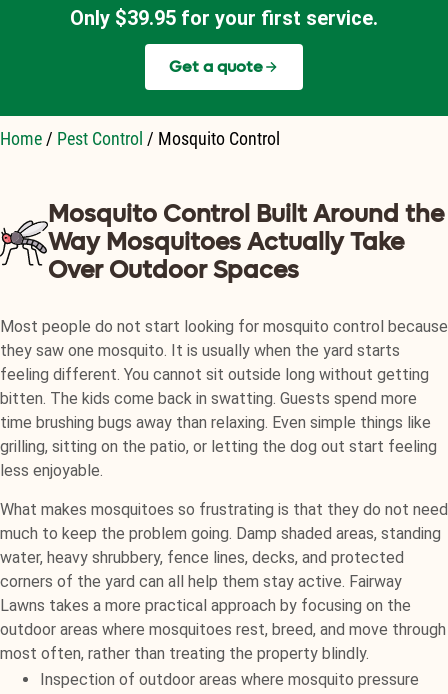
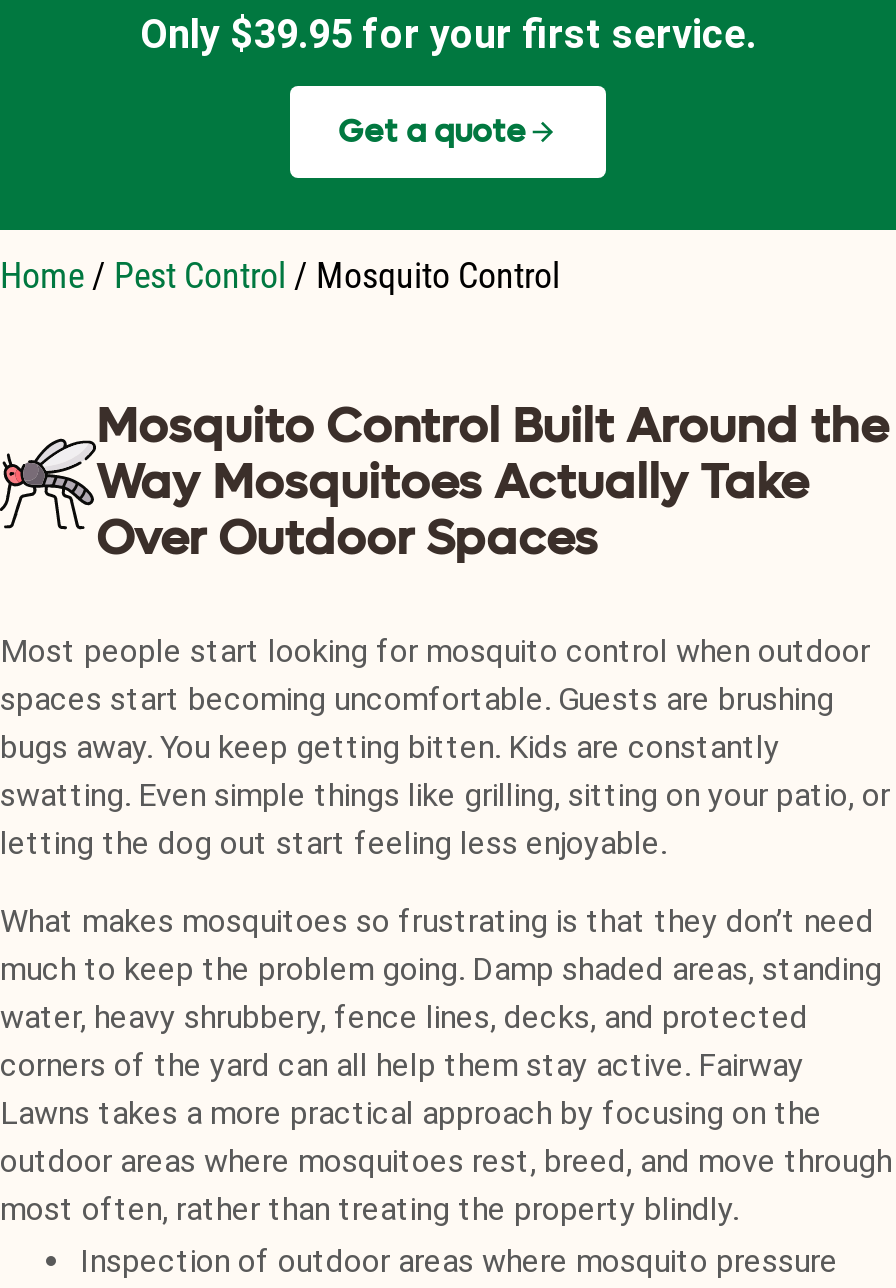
- Most people do not start looking for mosquito control because
- they saw one mosquito. It is usually when the yard starts
- feeling different. You cannot sit outside long without getting
- bitten. The kids come back in swatting. Guests spend more
- time brushing bugs away than relaxing. Even simple things like
- grilling, sitting on the patio, or letting the dog out start feeling
- less enjoyable.
+ Most people start looking for mosquito control when outdoor
+ spaces start becoming uncomfortable. Guests are brushing
+ bugs away. You keep getting bitten. Kids are constantly
+ swatting. Even simple things like grilling, sitting on your patio, or
+ letting the dog out start feeling less enjoyable.

- What makes mosquitoes so frustrating is that they do not need
+ What makes mosquitoes so frustrating is that they don’t need
